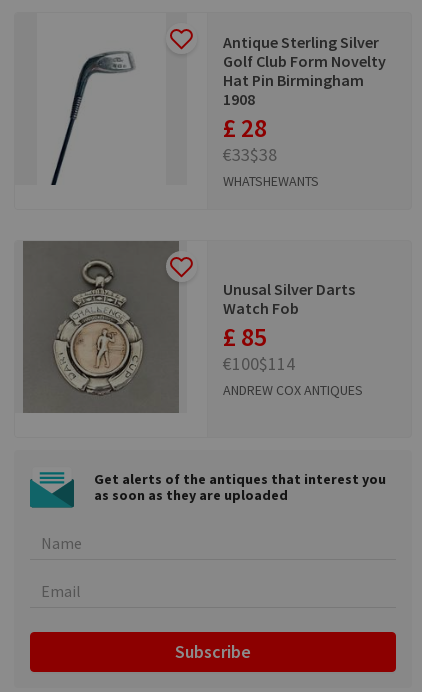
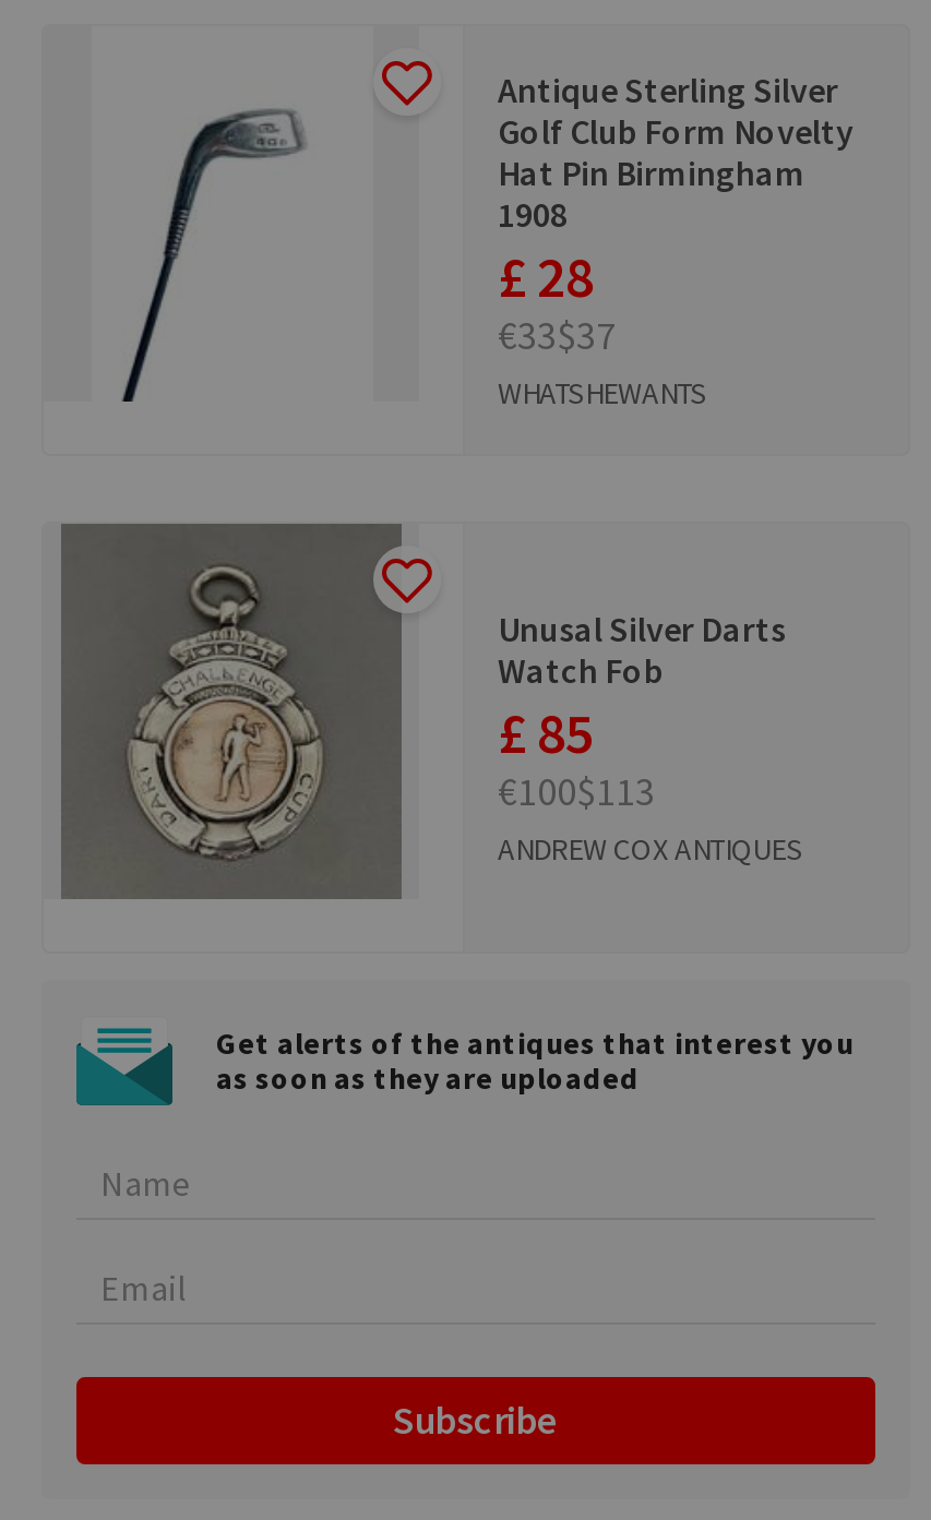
- €33$38
+ €33$37

- €100$114
+ €100$113
